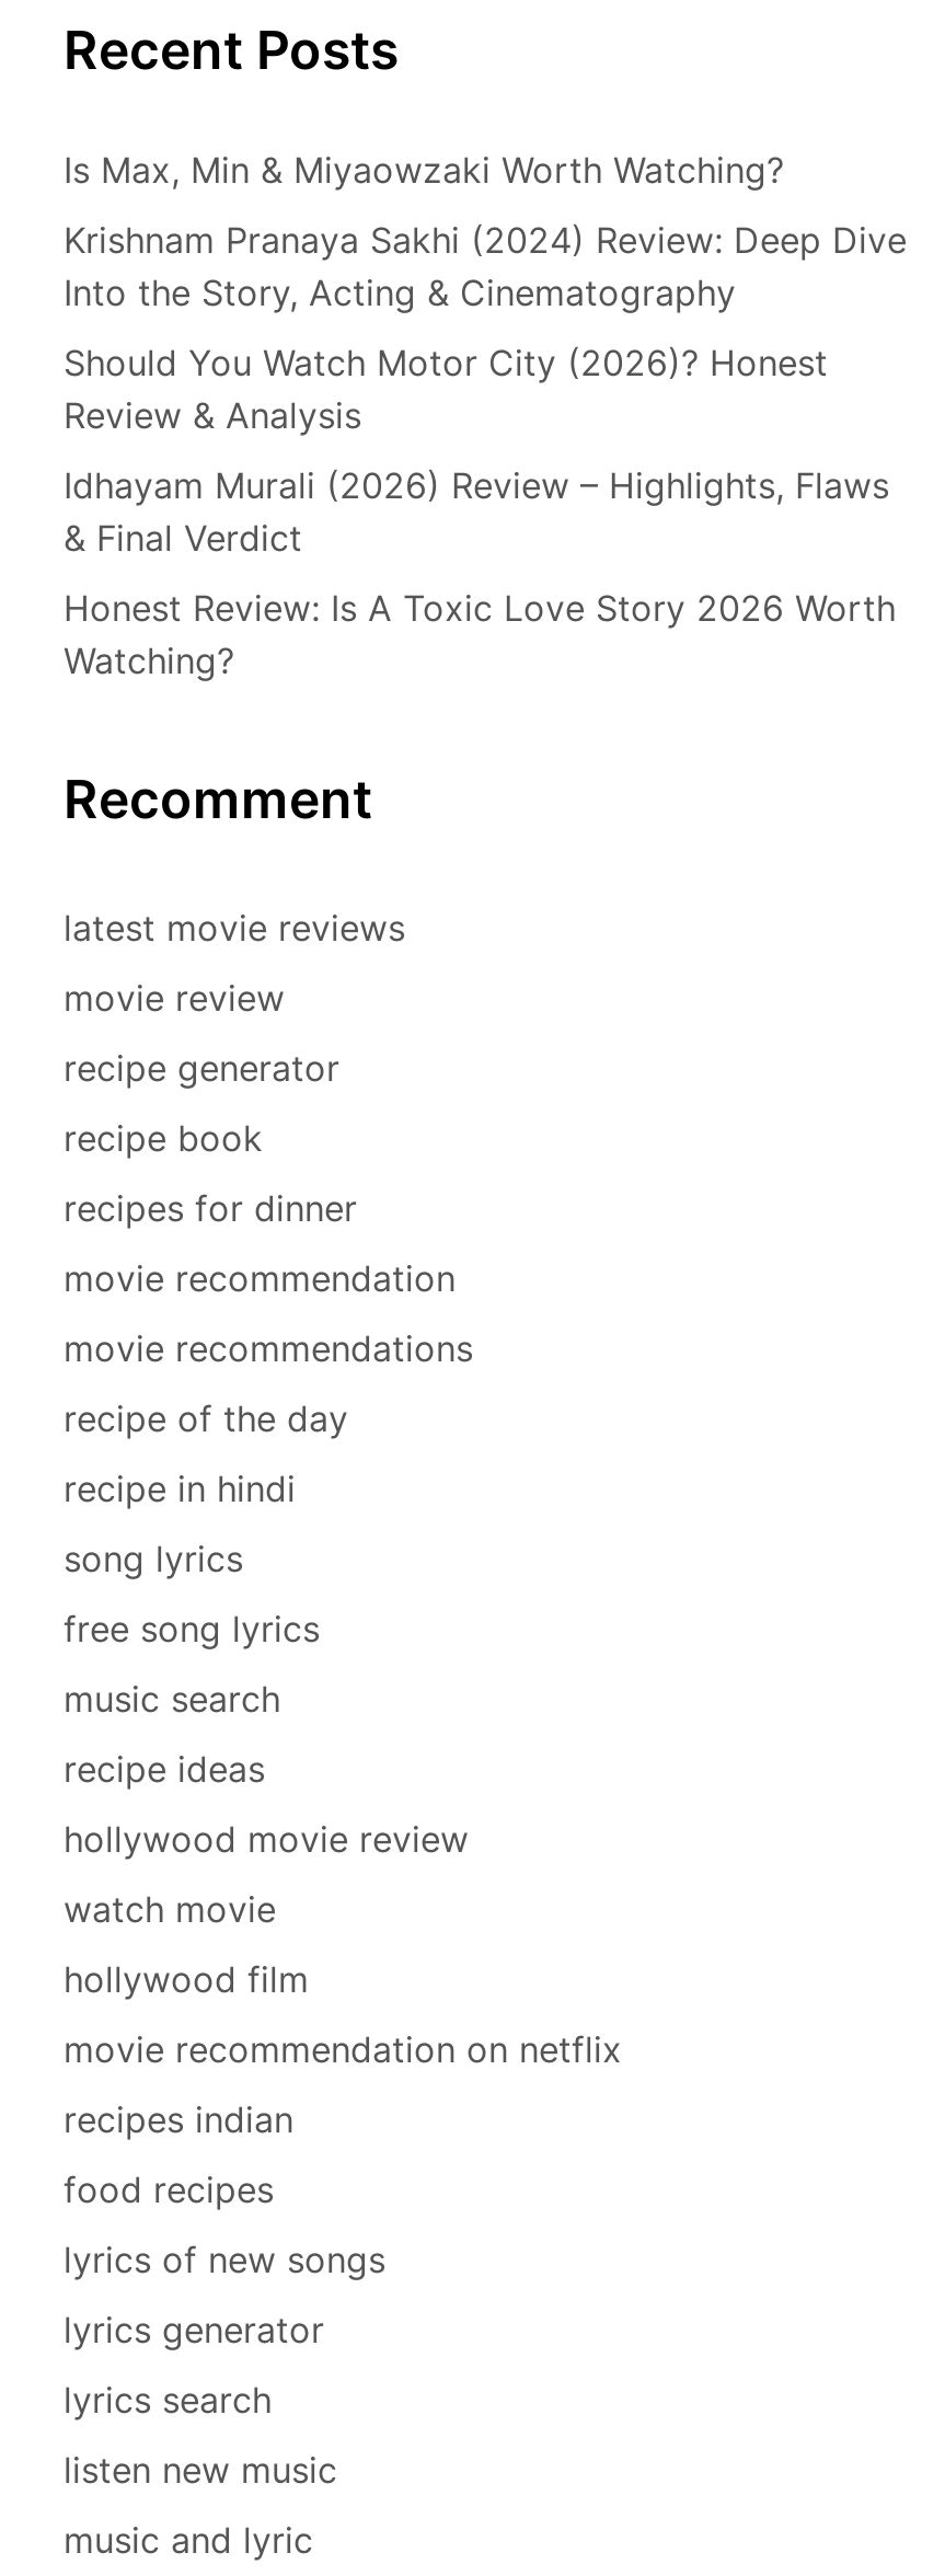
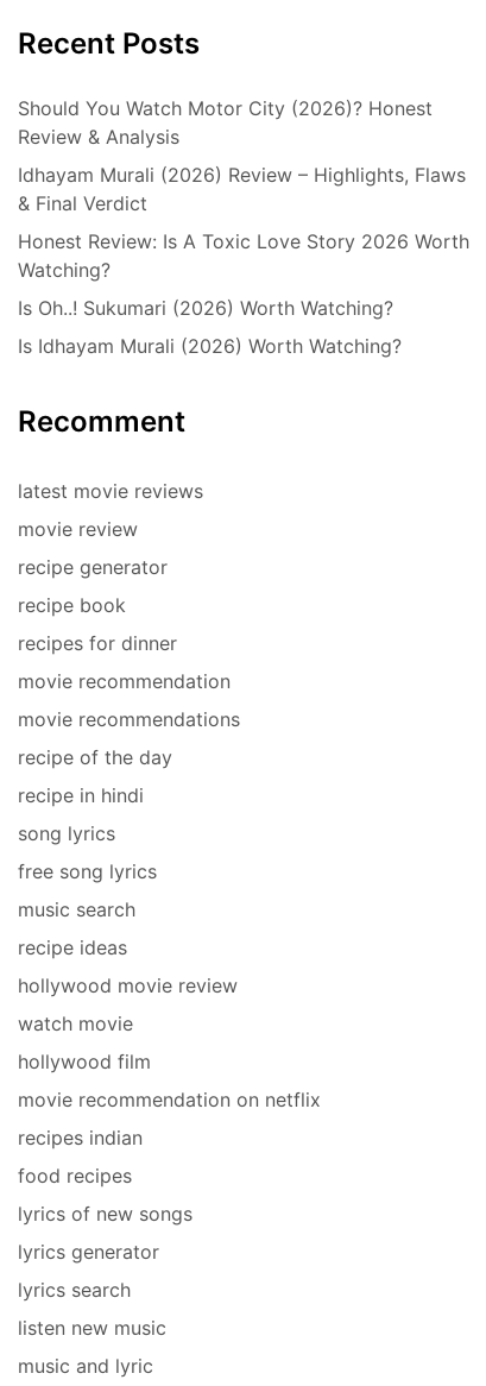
- Is Max, Min & Miyaowzaki Worth Watching?
- Krishnam Pranaya Sakhi (2024) Review: Deep Dive
- Into the Story, Acting & Cinematography

moved up: Should You Watch Motor City (2026)? Honest | Review & Analysis | Idhayam Murali (2026) Review – Highlights, Flaws | & Final Verdict | Honest Review: Is A Toxic Love Story 2026 Worth | Watching?

+ Is Oh..! Sukumari (2026) Worth Watching?
+ Is Idhayam Murali (2026) Worth Watching?
